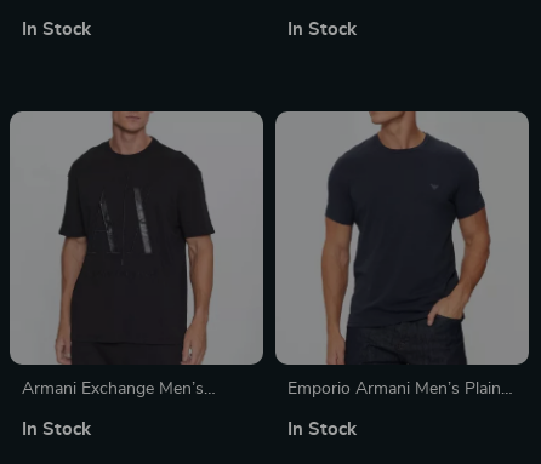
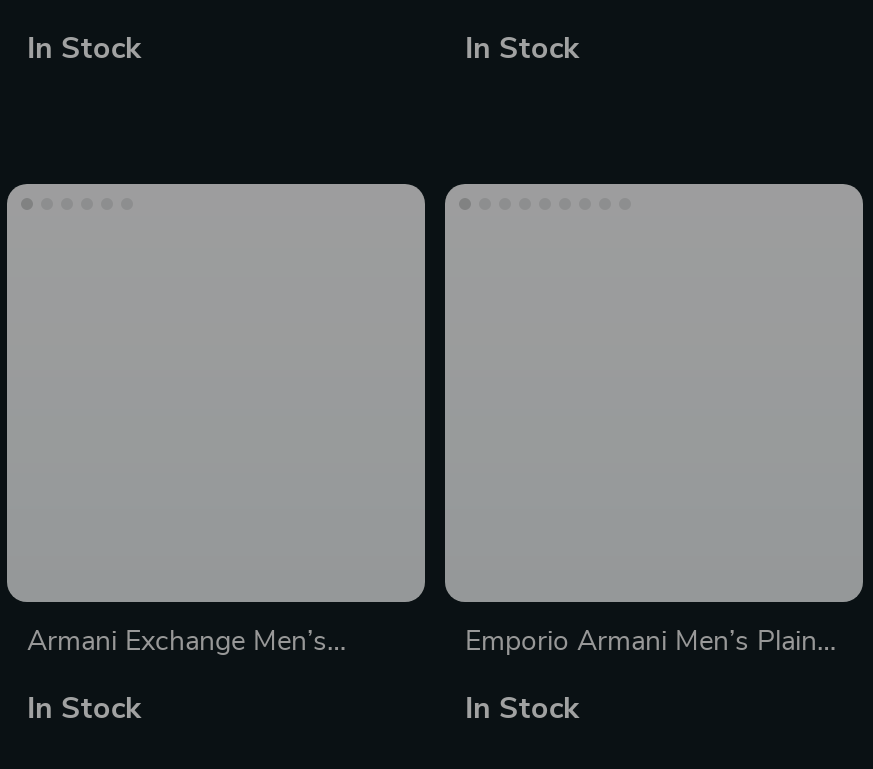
- [image]

- [image]
